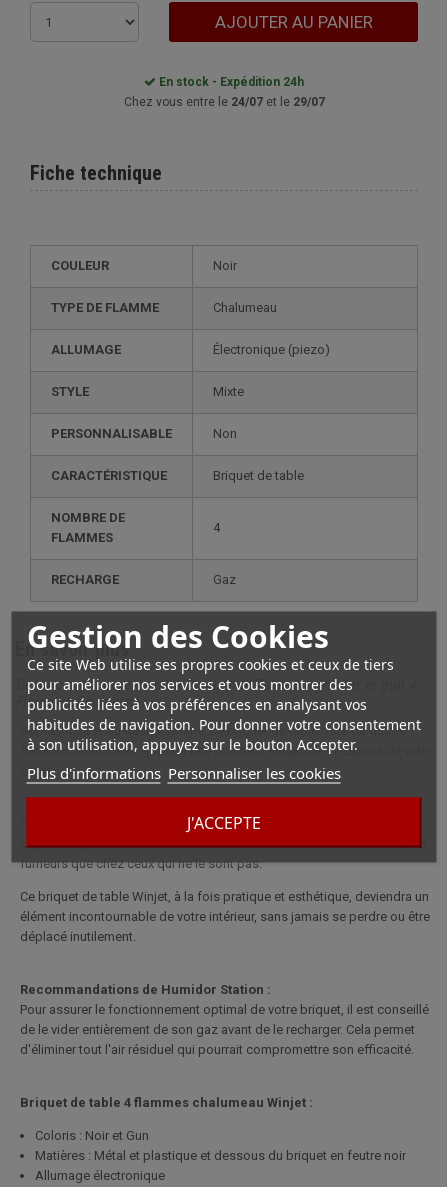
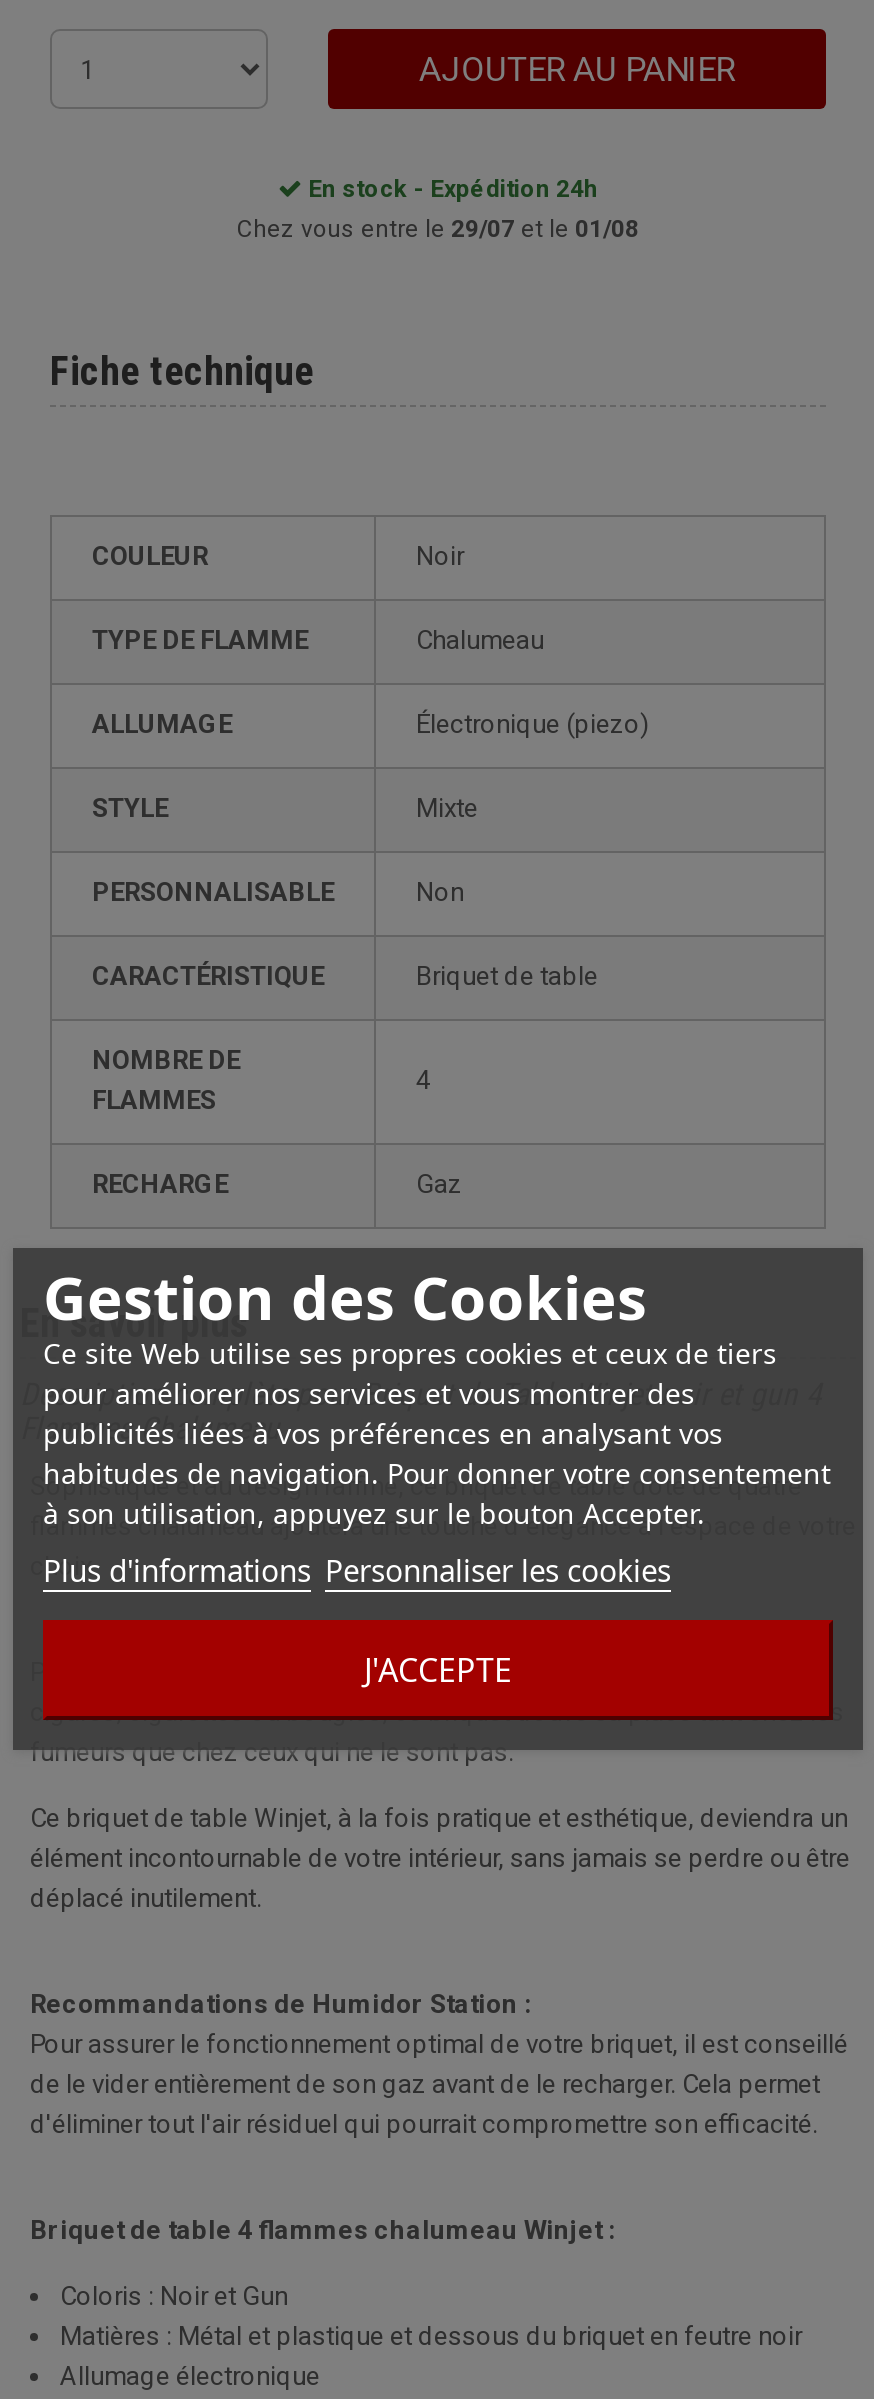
- Chez vous entre le 24/07 et le 29/07
+ Chez vous entre le 29/07 et le 01/08
